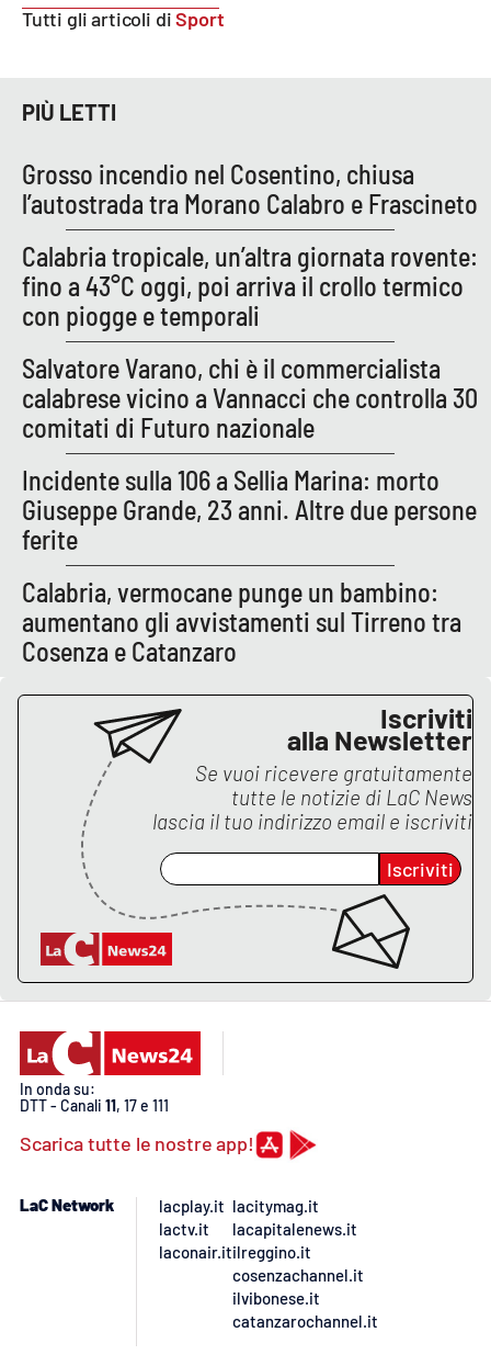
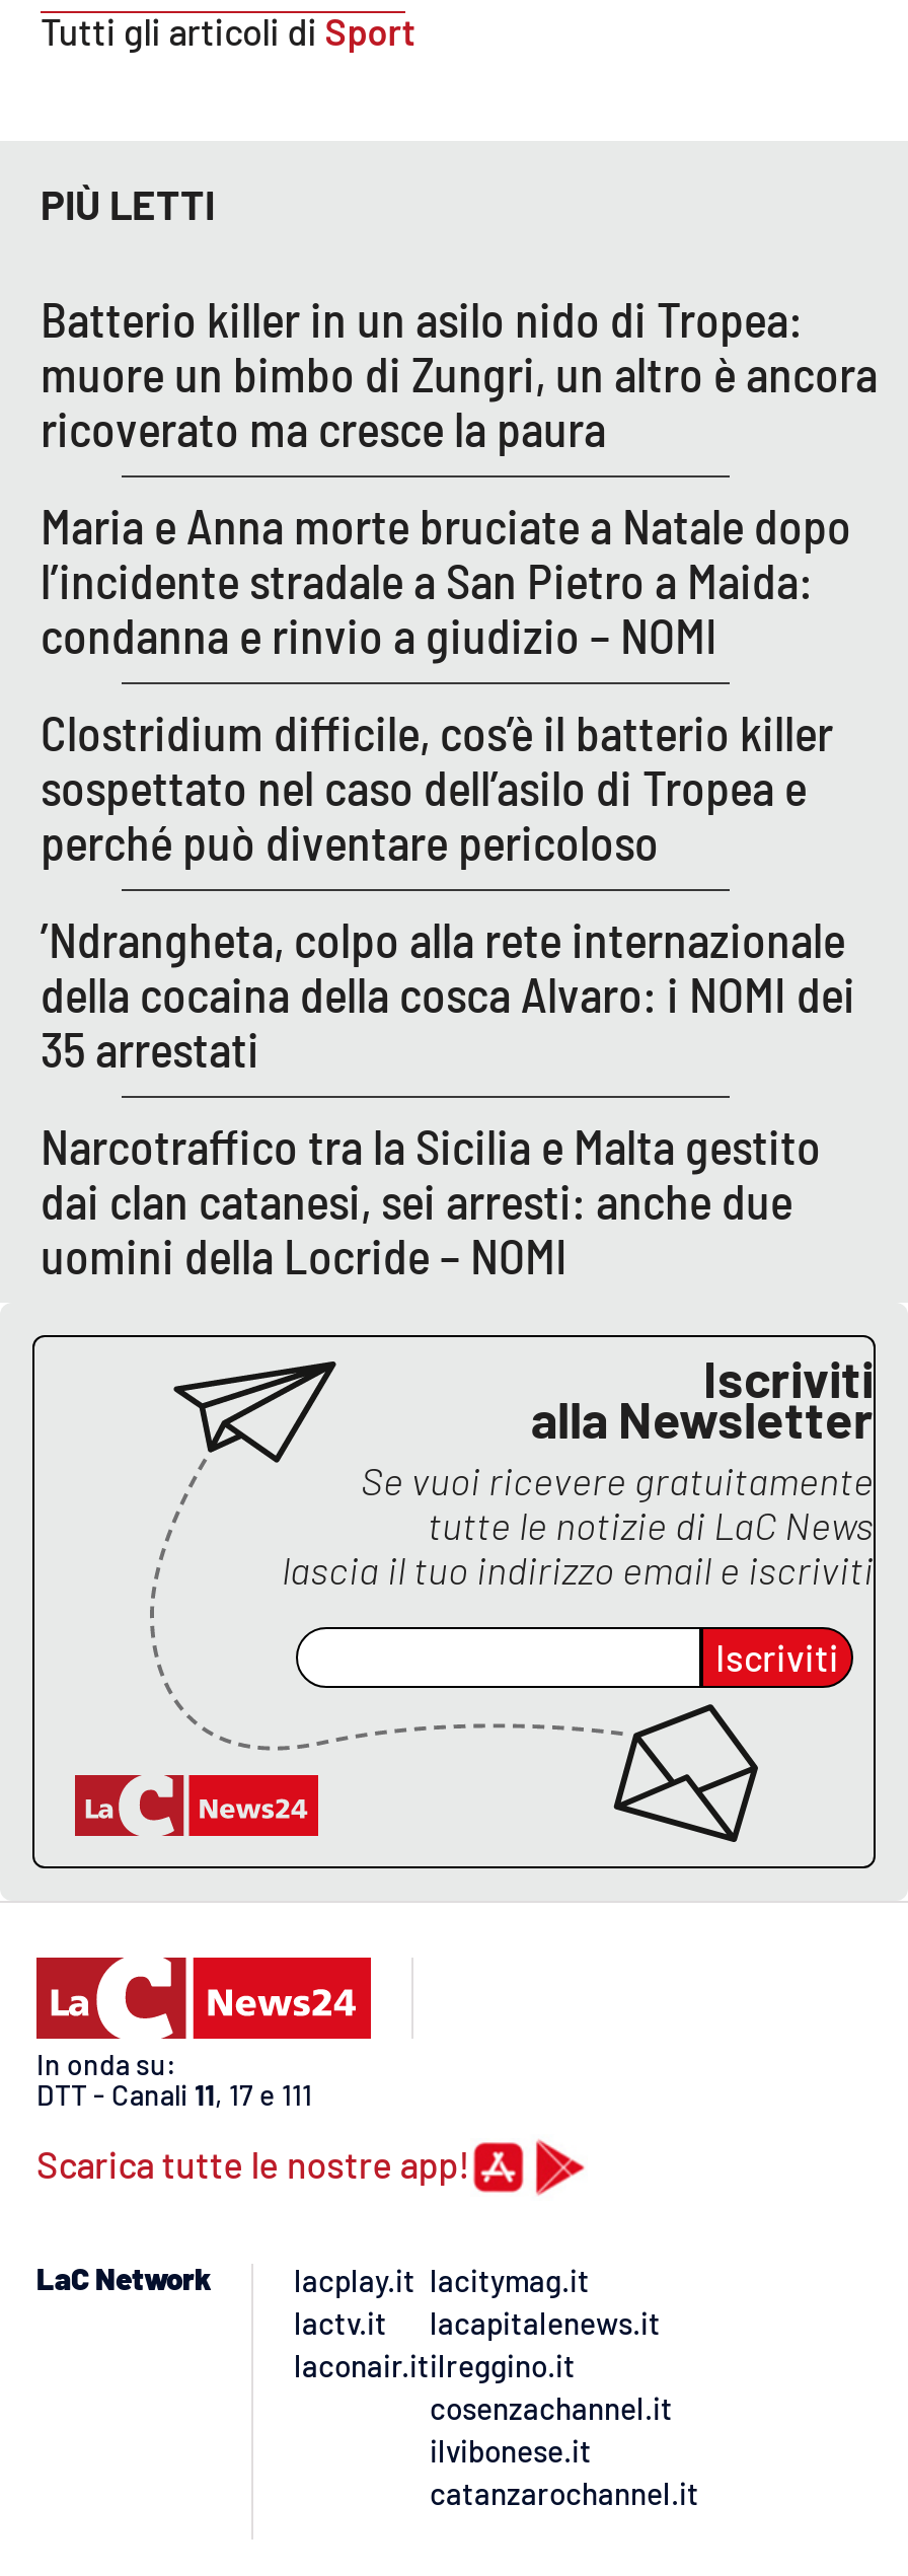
- Grosso incendio nel Cosentino, chiusa
- l’autostrada tra Morano Calabro e Frascineto
+ Batterio killer in un asilo nido di Tropea:
+ muore un bimbo di Zungri, un altro è ancora
+ ricoverato ma cresce la paura

- Calabria tropicale, un’altra giornata rovente:
- fino a 43°C oggi, poi arriva il crollo termico
- con piogge e temporali
+ Maria e Anna morte bruciate a Natale dopo
+ l’incidente stradale a San Pietro a Maida:
+ condanna e rinvio a giudizio – NOMI

- Salvatore Varano, chi è il commercialista
- calabrese vicino a Vannacci che controlla 30
- comitati di Futuro nazionale
+ Clostridium difficile, cos’è il batterio killer
+ sospettato nel caso dell’asilo di Tropea e
+ perché può diventare pericoloso

- Incidente sulla 106 a Sellia Marina: morto
- Giuseppe Grande, 23 anni. Altre due persone
- ferite
+ ’Ndrangheta, colpo alla rete internazionale
+ della cocaina della cosca Alvaro: i NOMI dei
+ 35 arrestati

- Calabria, vermocane punge un bambino:
- aumentano gli avvistamenti sul Tirreno tra
- Cosenza e Catanzaro
+ Narcotraffico tra la Sicilia e Malta gestito
+ dai clan catanesi, sei arresti: anche due
+ uomini della Locride – NOMI
